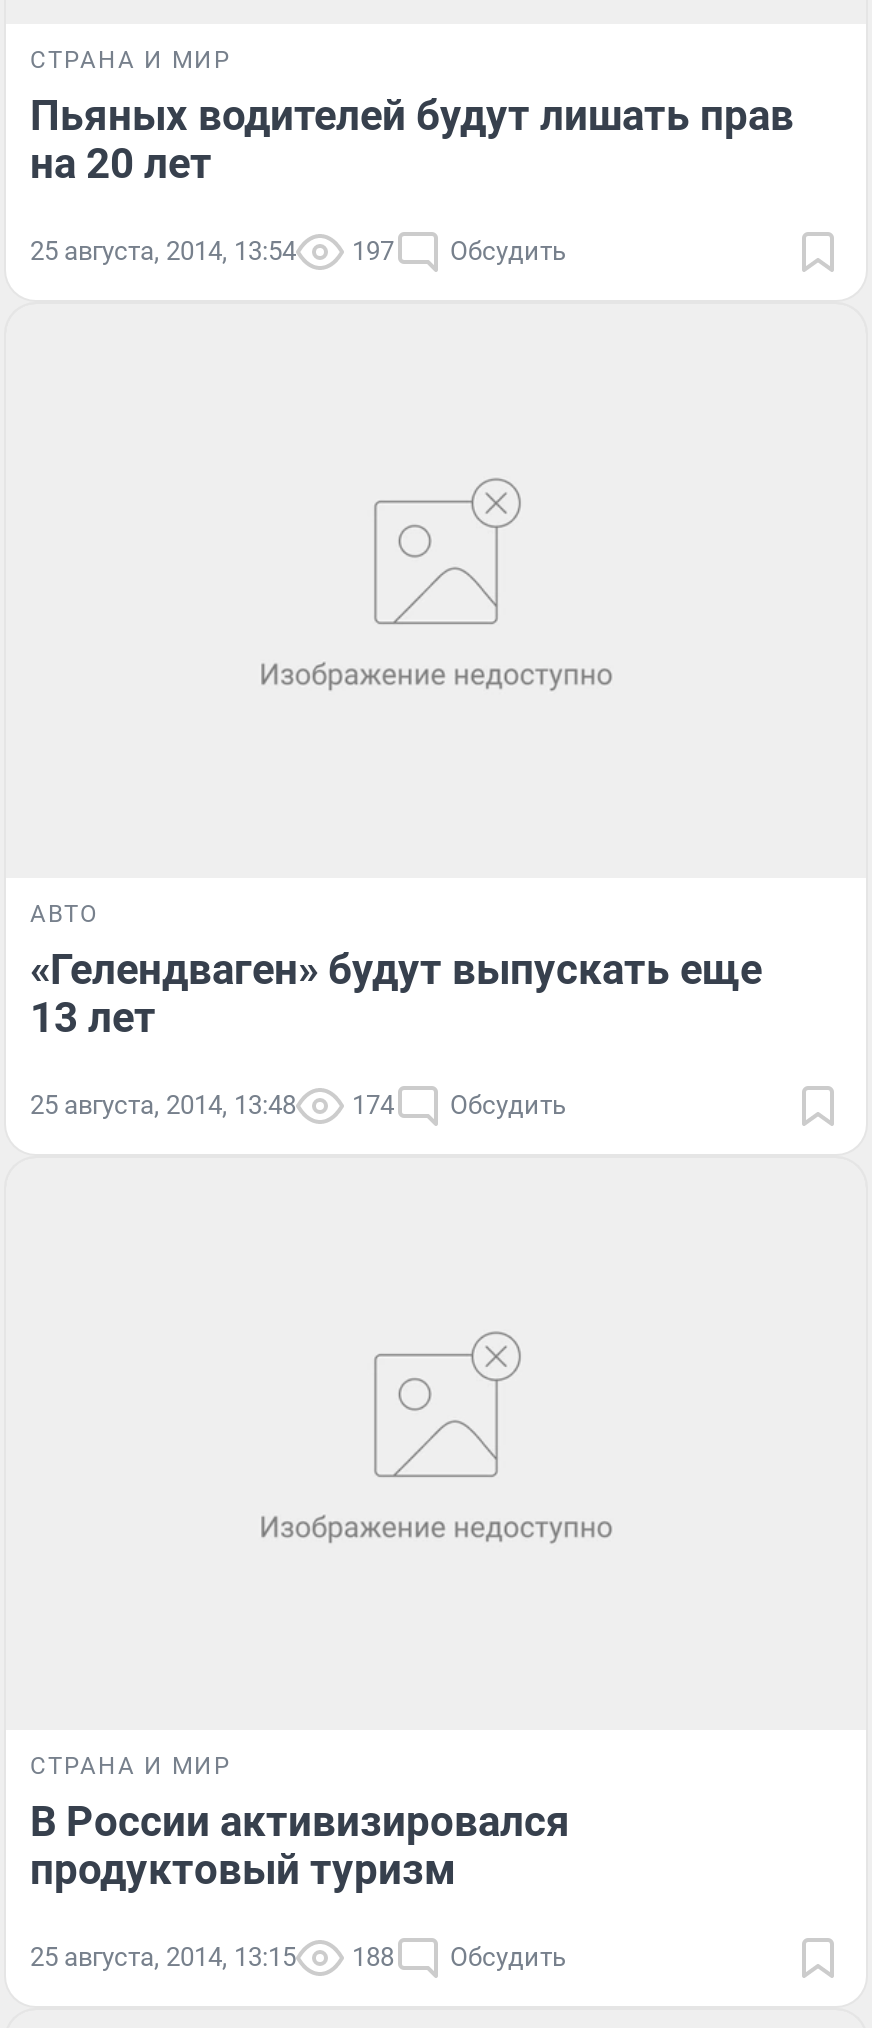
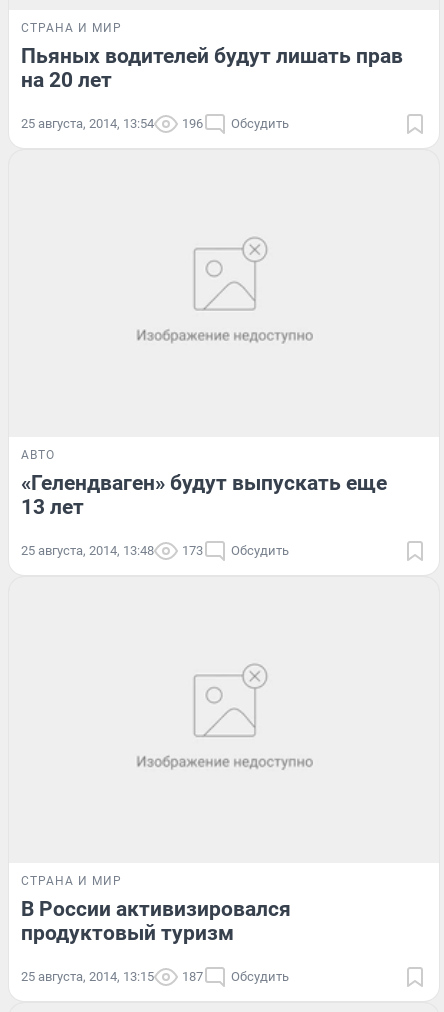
- 25 августа, 2014, 13:54 197 Обсудить
+ 25 августа, 2014, 13:54 196 Обсудить

- 25 августа, 2014, 13:48 174 Обсудить
+ 25 августа, 2014, 13:48 173 Обсудить

- 25 августа, 2014, 13:15 188 Обсудить
+ 25 августа, 2014, 13:15 187 Обсудить
